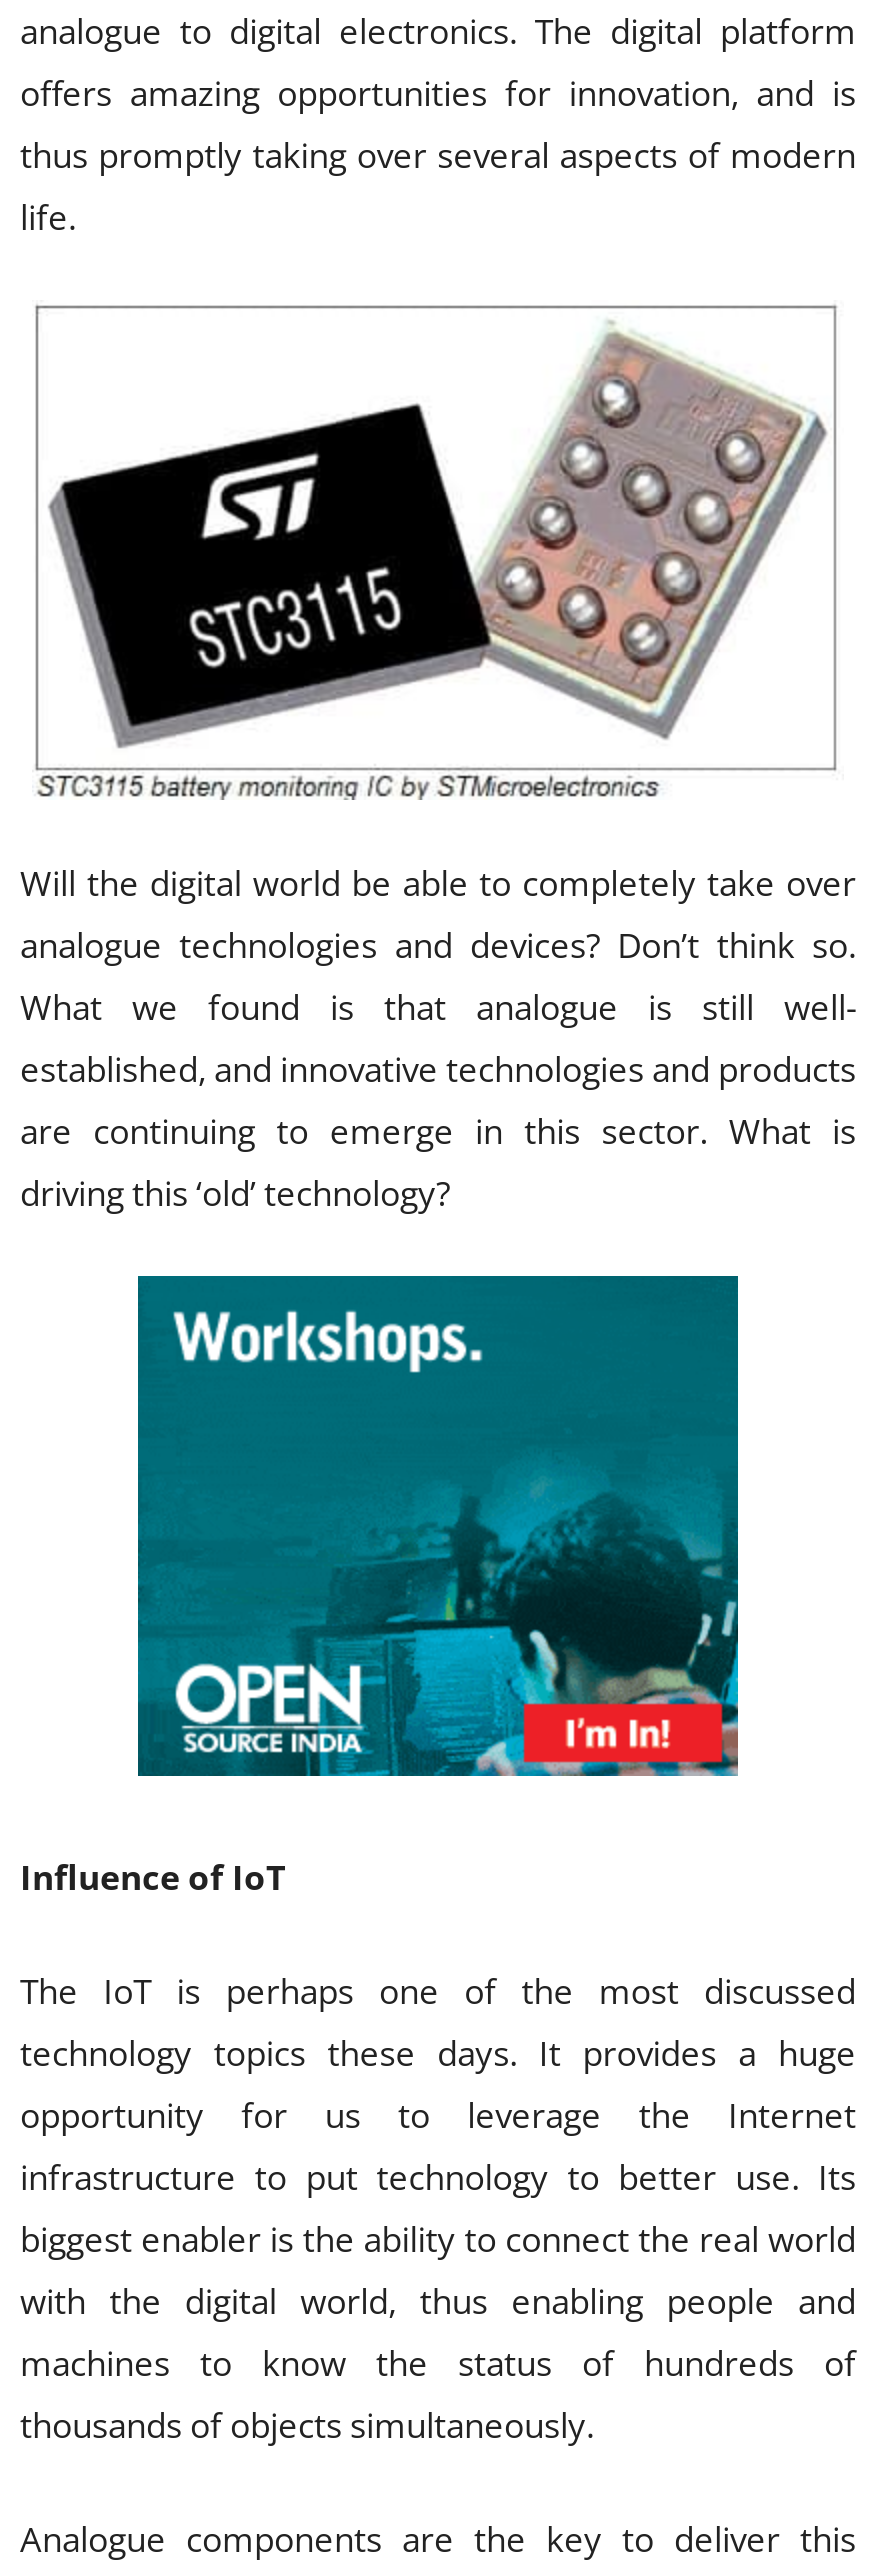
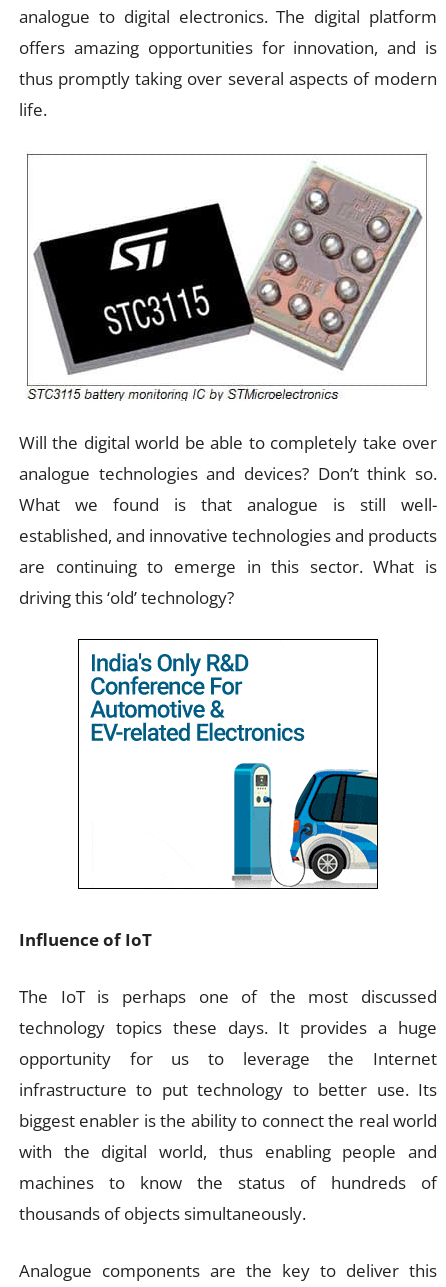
- [image]
+ [image]
